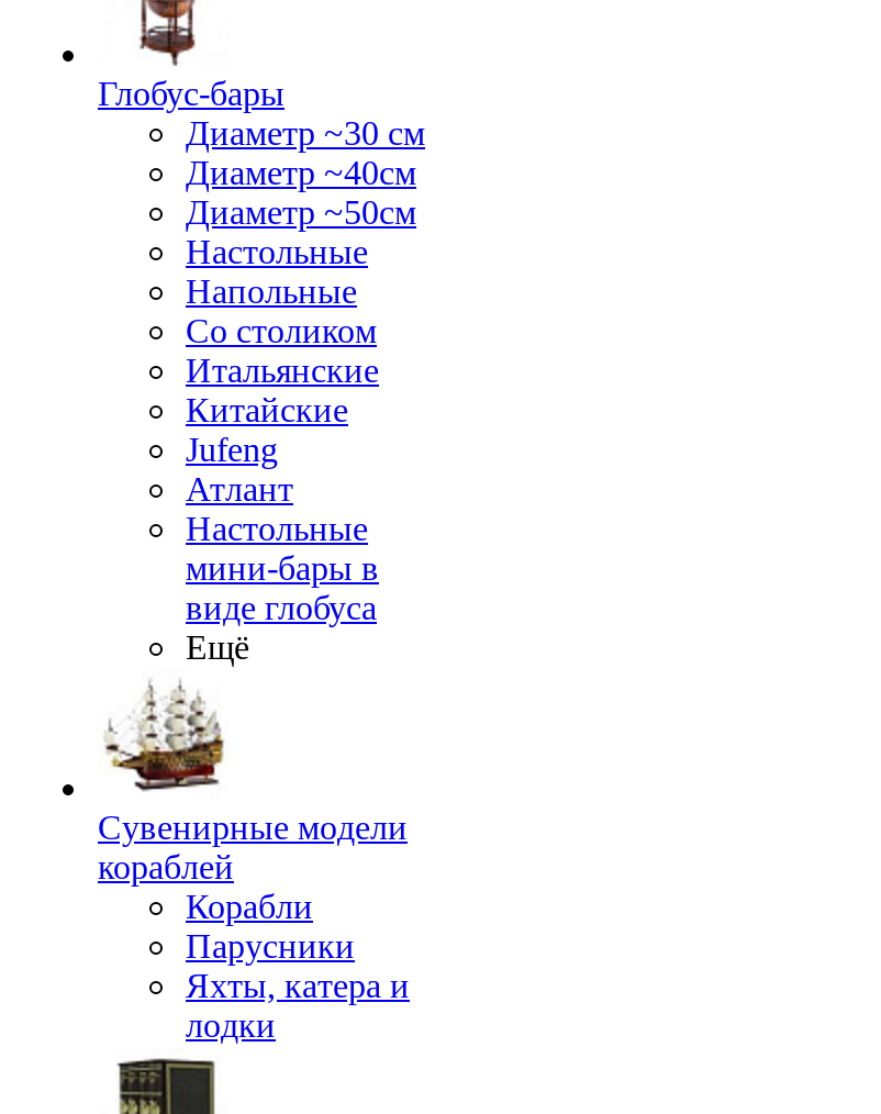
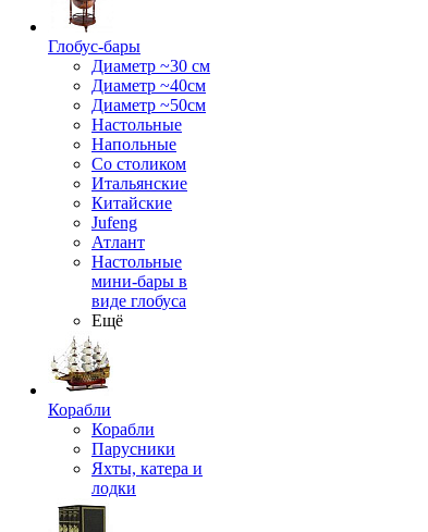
- Сувенирные модели
- кораблей
+ Корабли
